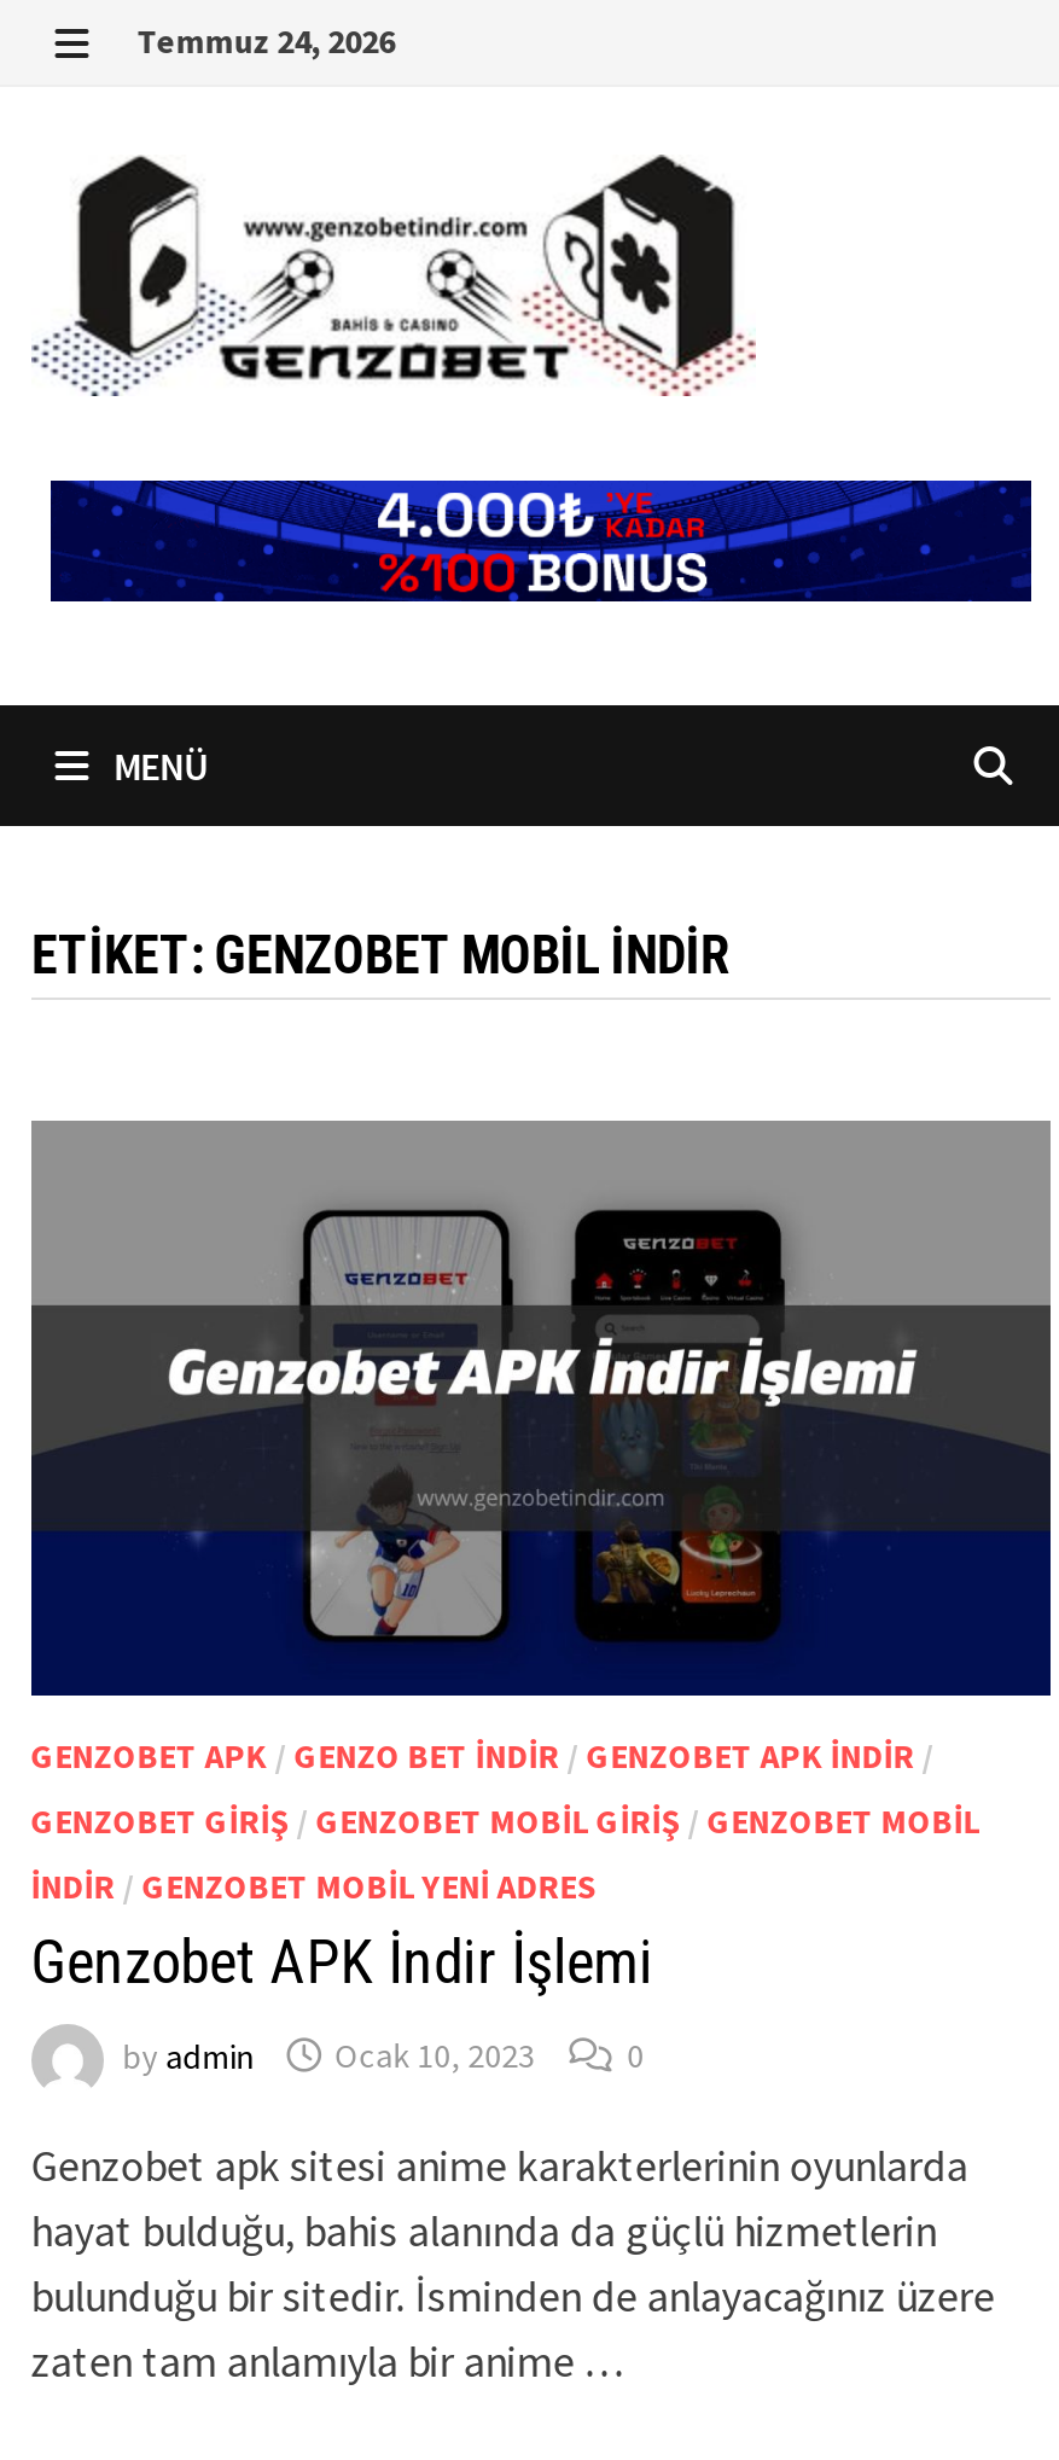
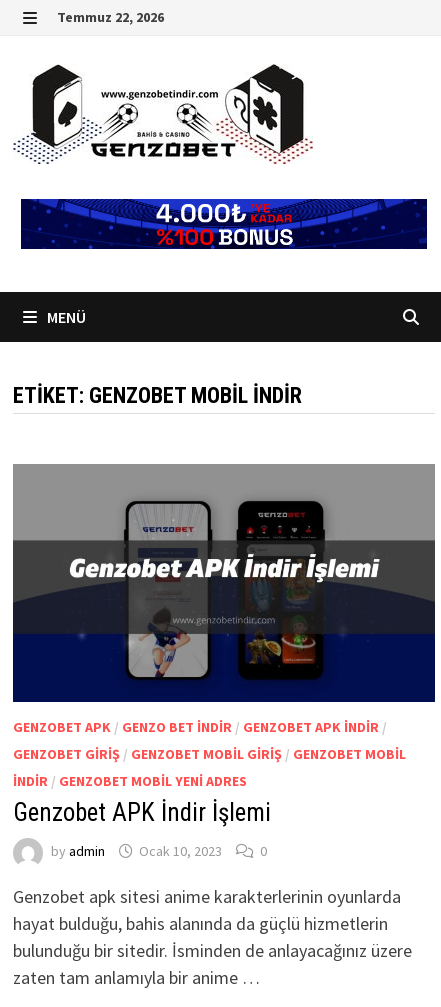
- Temmuz 24, 2026
+ Temmuz 22, 2026
